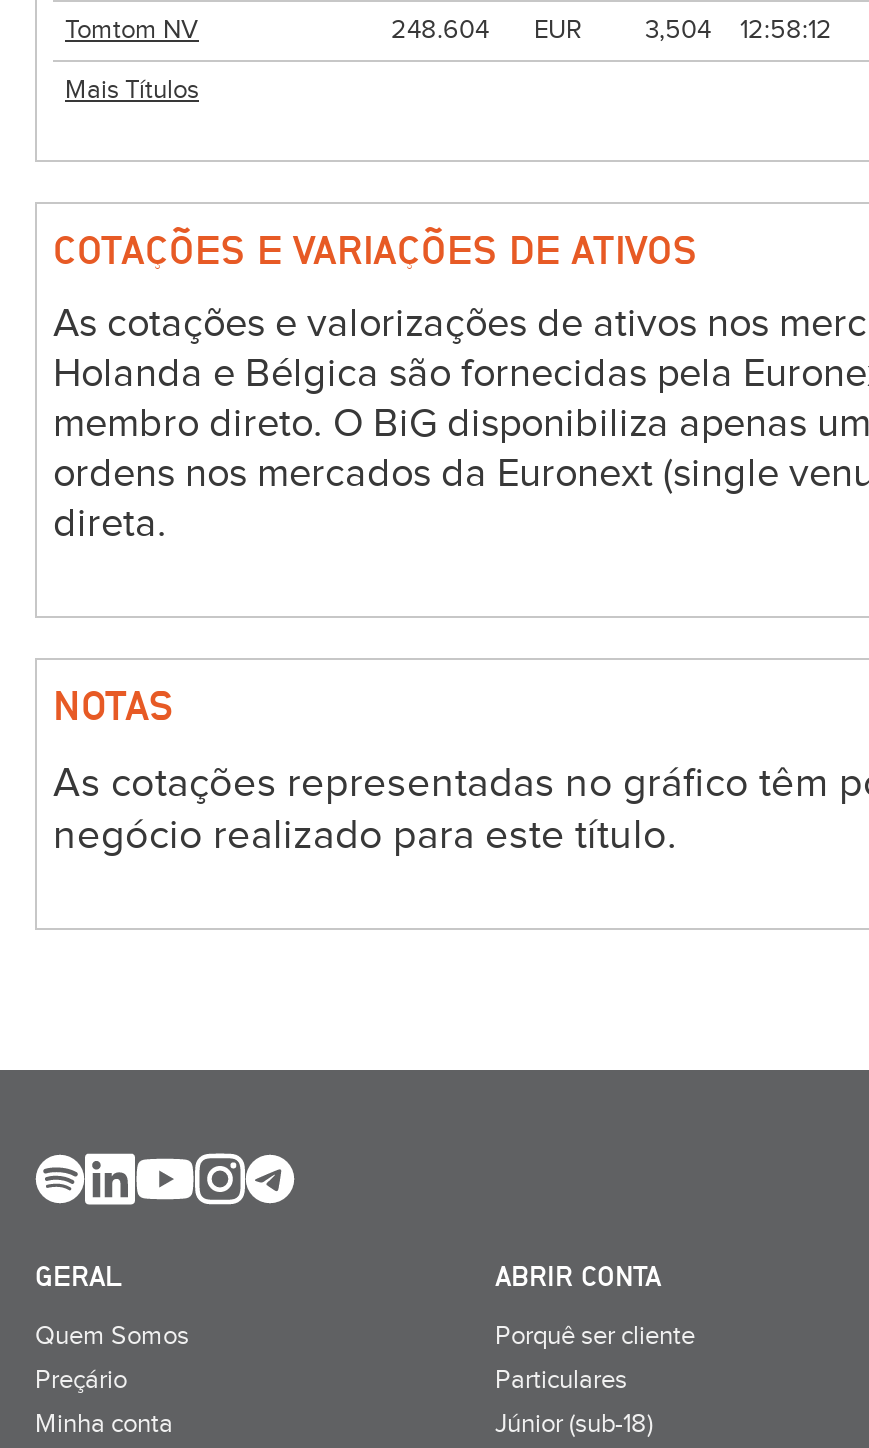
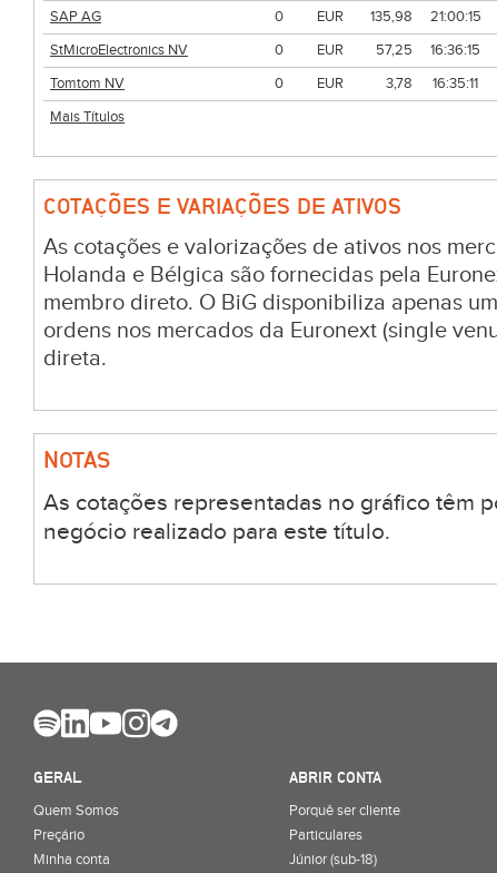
- Tomtom NV
- 248.604
+ SAP AG
+ 0

- 3,504
- 12:58:12
+ 135,98
+ 21:00:15
+ StMicroElectronics NV
+ 0
+ EUR
+ 57,25
+ 16:36:15
+ Tomtom NV
+ 0
+ EUR
+ 3,78
+ 16:35:11
